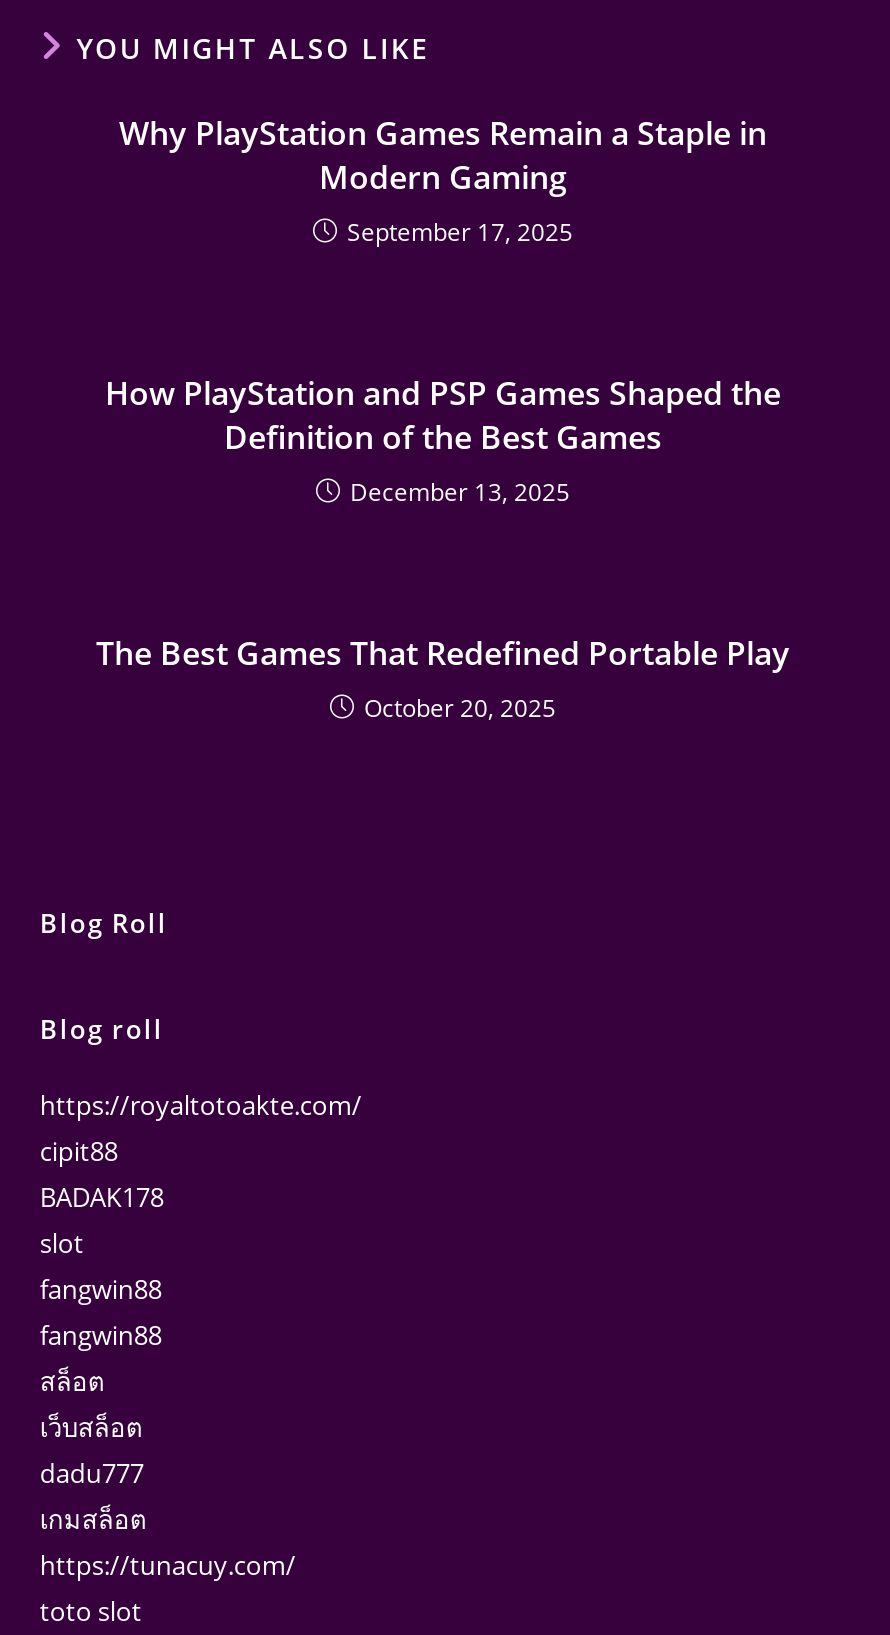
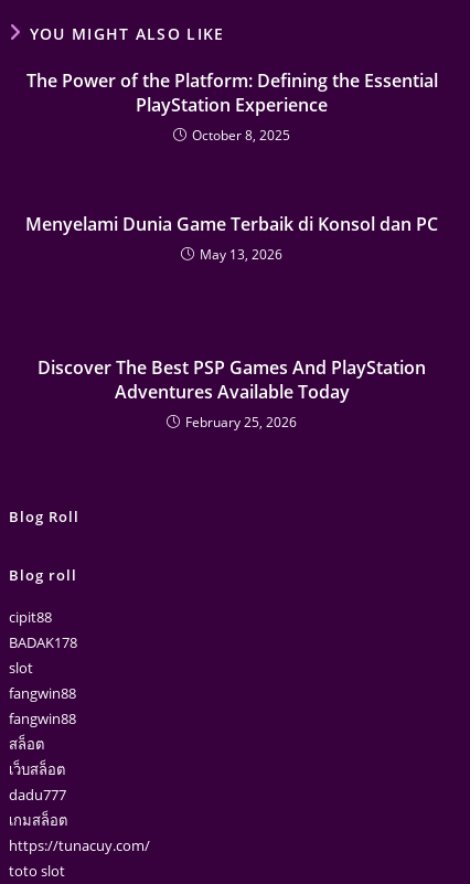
- Why PlayStation Games Remain a Staple in
- Modern Gaming
- September 17, 2025
+ The Power of the Platform: Defining the Essential
+ PlayStation Experience
+ October 8, 2025

- How PlayStation and PSP Games Shaped the
- Definition of the Best Games
- December 13, 2025
+ Menyelami Dunia Game Terbaik di Konsol dan PC
+ May 13, 2026

- The Best Games That Redefined Portable Play
- October 20, 2025
+ Discover The Best PSP Games And PlayStation
+ Adventures Available Today
+ February 25, 2026

- https://royaltotoakte.com/
